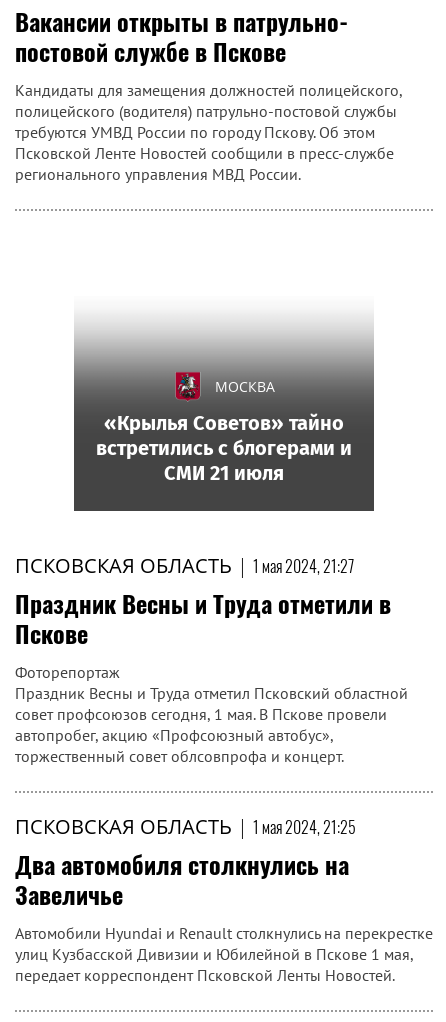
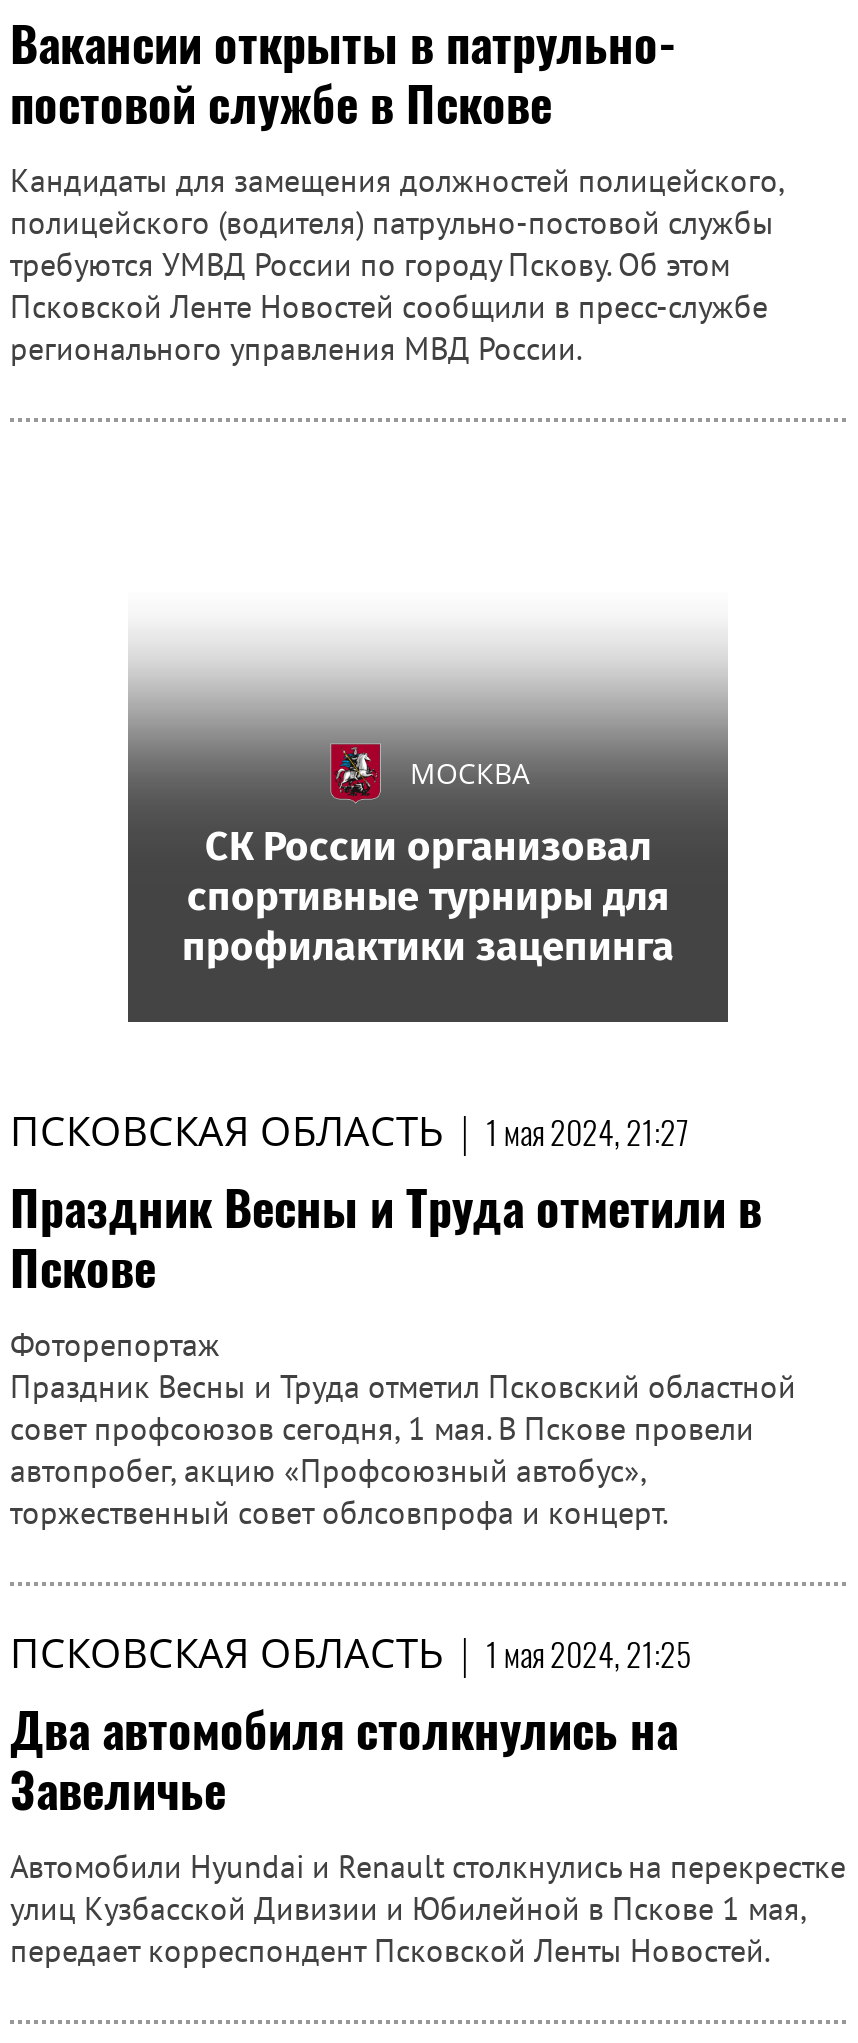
- «Крылья Советов» тайно
- встретились с блогерами и
- СМИ 21 июля
+ СК России организовал
+ спортивные турниры для
+ профилактики зацепинга
